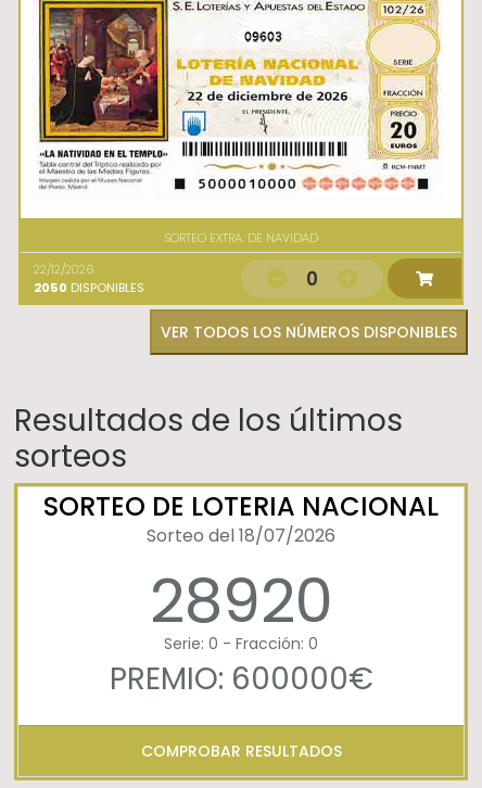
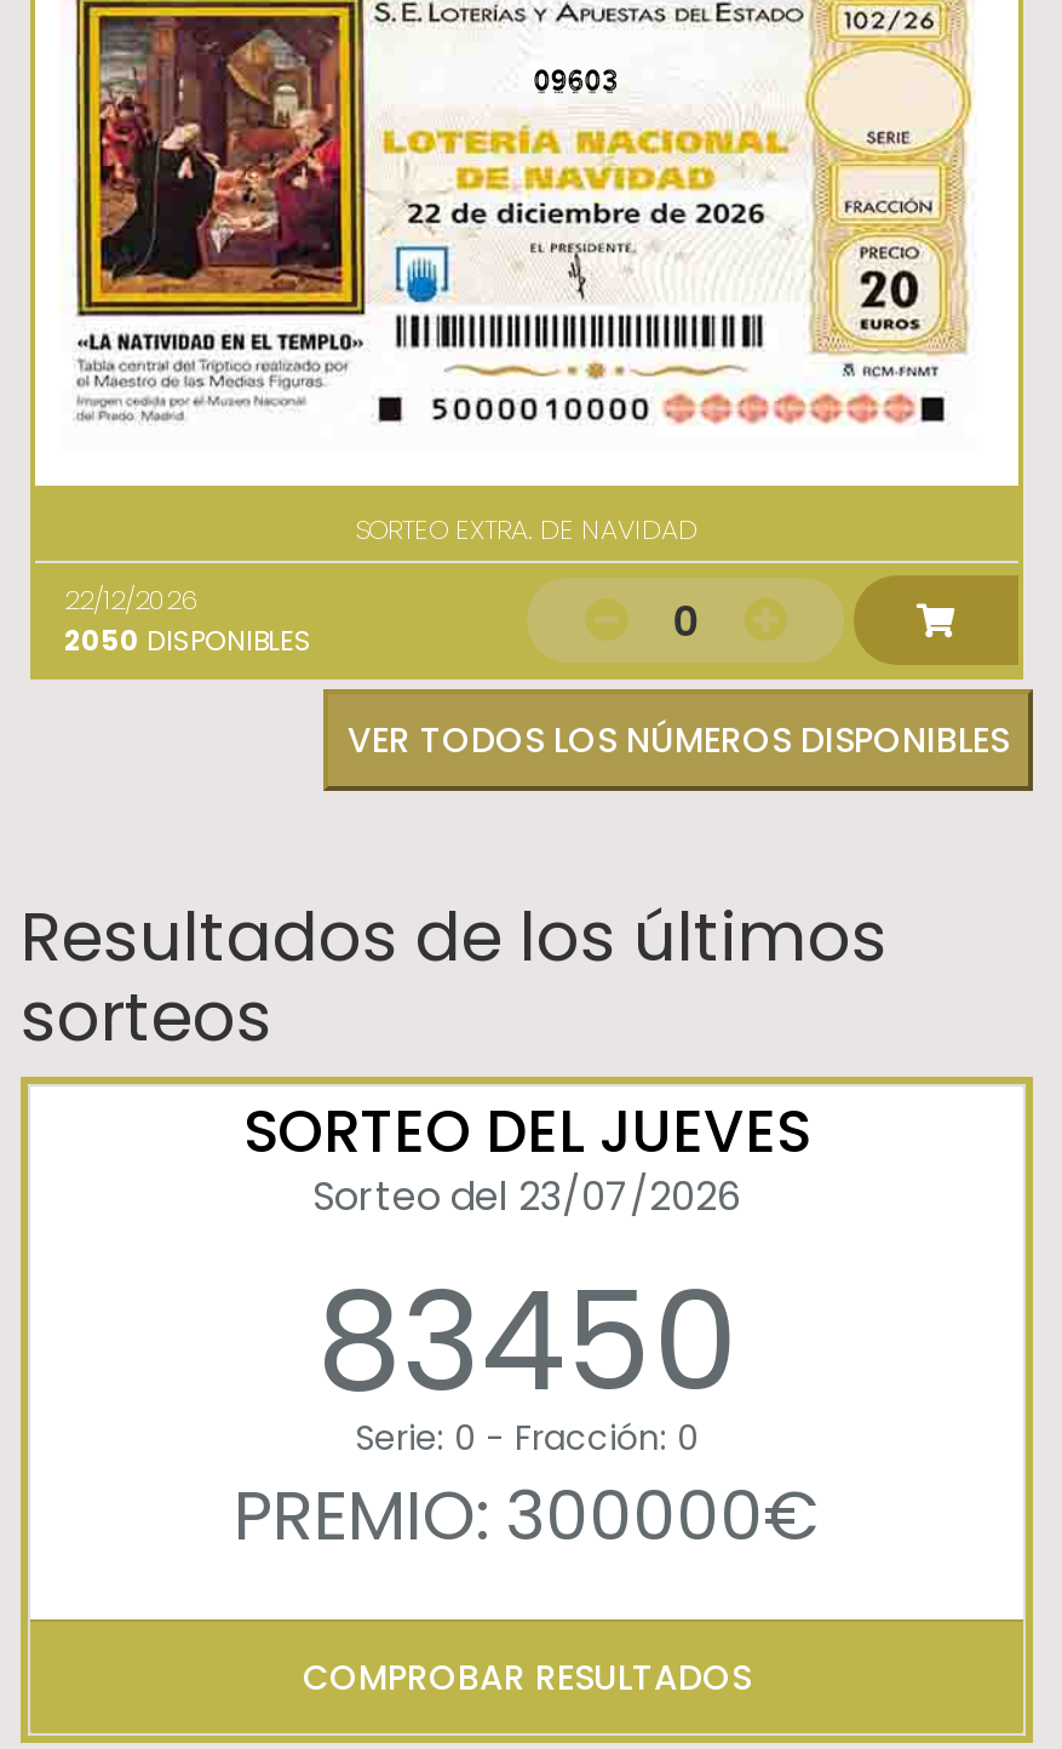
- SORTEO DE LOTERIA NACIONAL
- Sorteo del 18/07/2026
- 28920
+ SORTEO DEL JUEVES
+ Sorteo del 23/07/2026
+ 83450

- PREMIO: 600000€
+ PREMIO: 300000€
